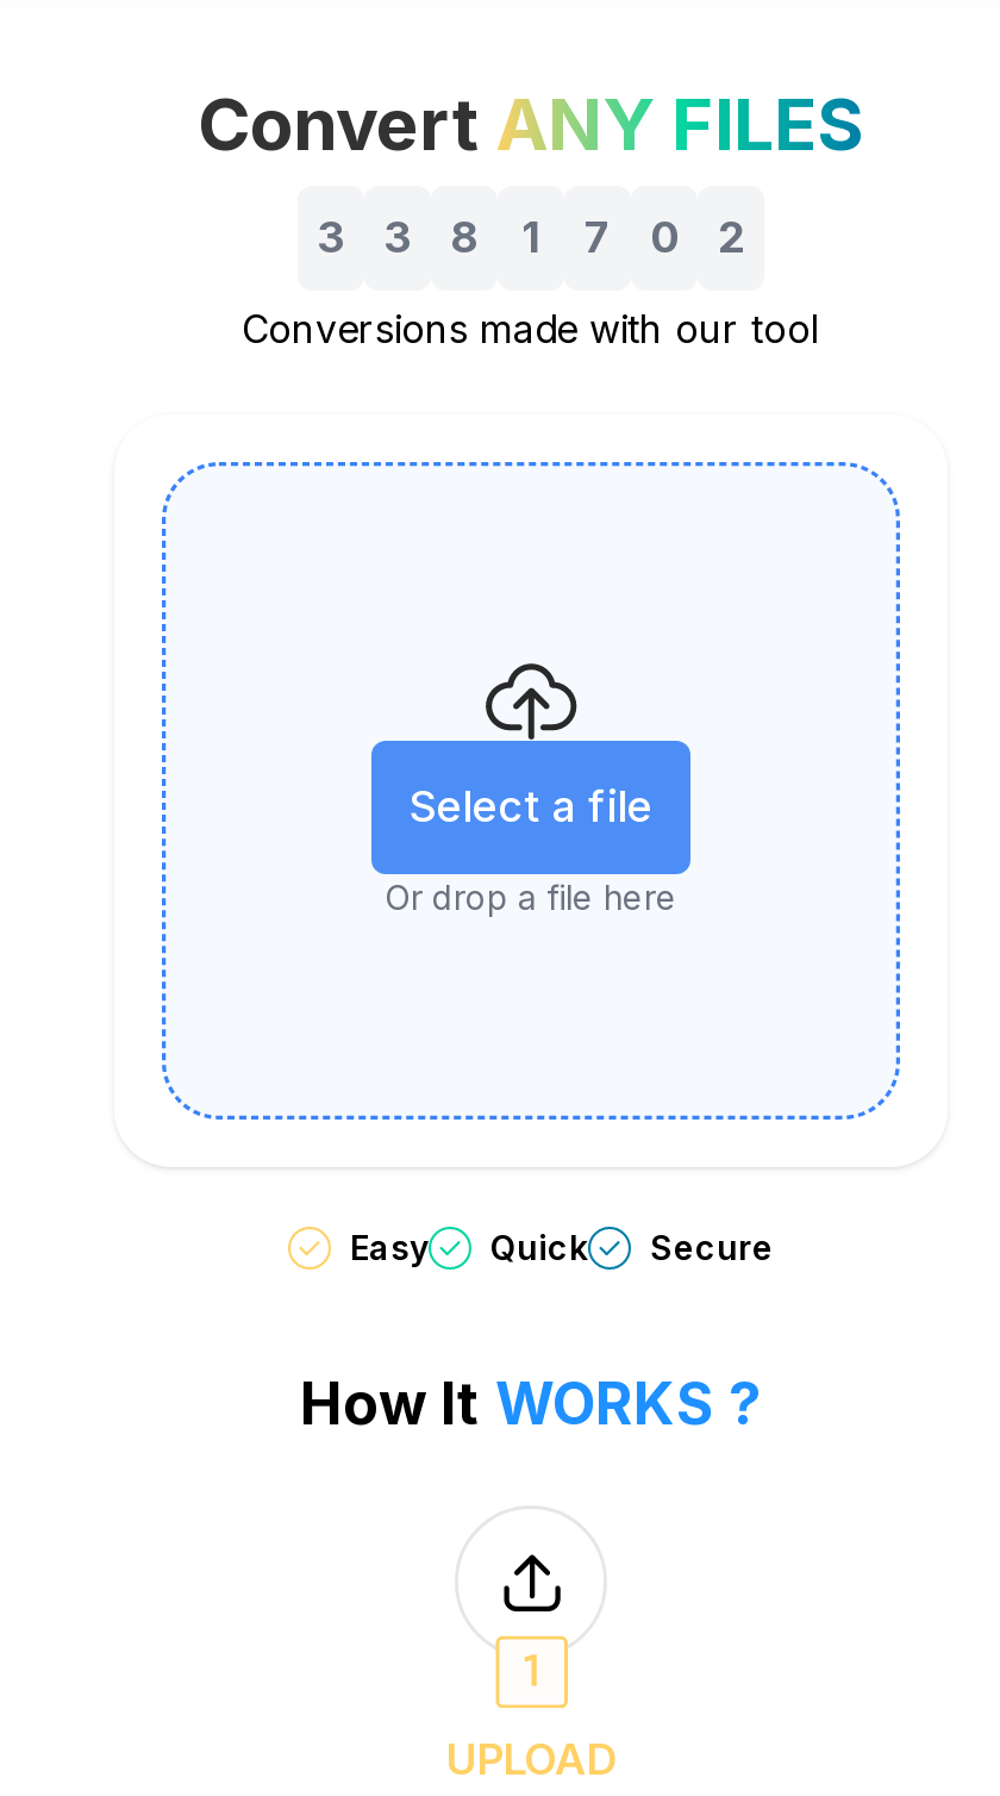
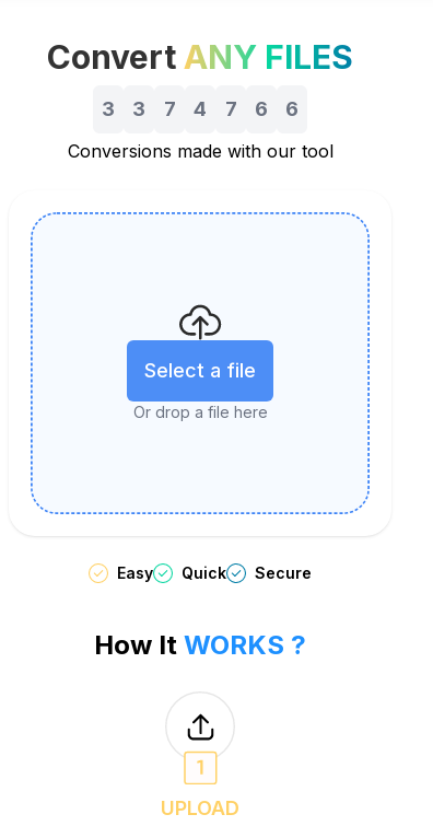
- 8
- 1

- 0
- 2
+ 4
+ 7
+ 6
+ 6
